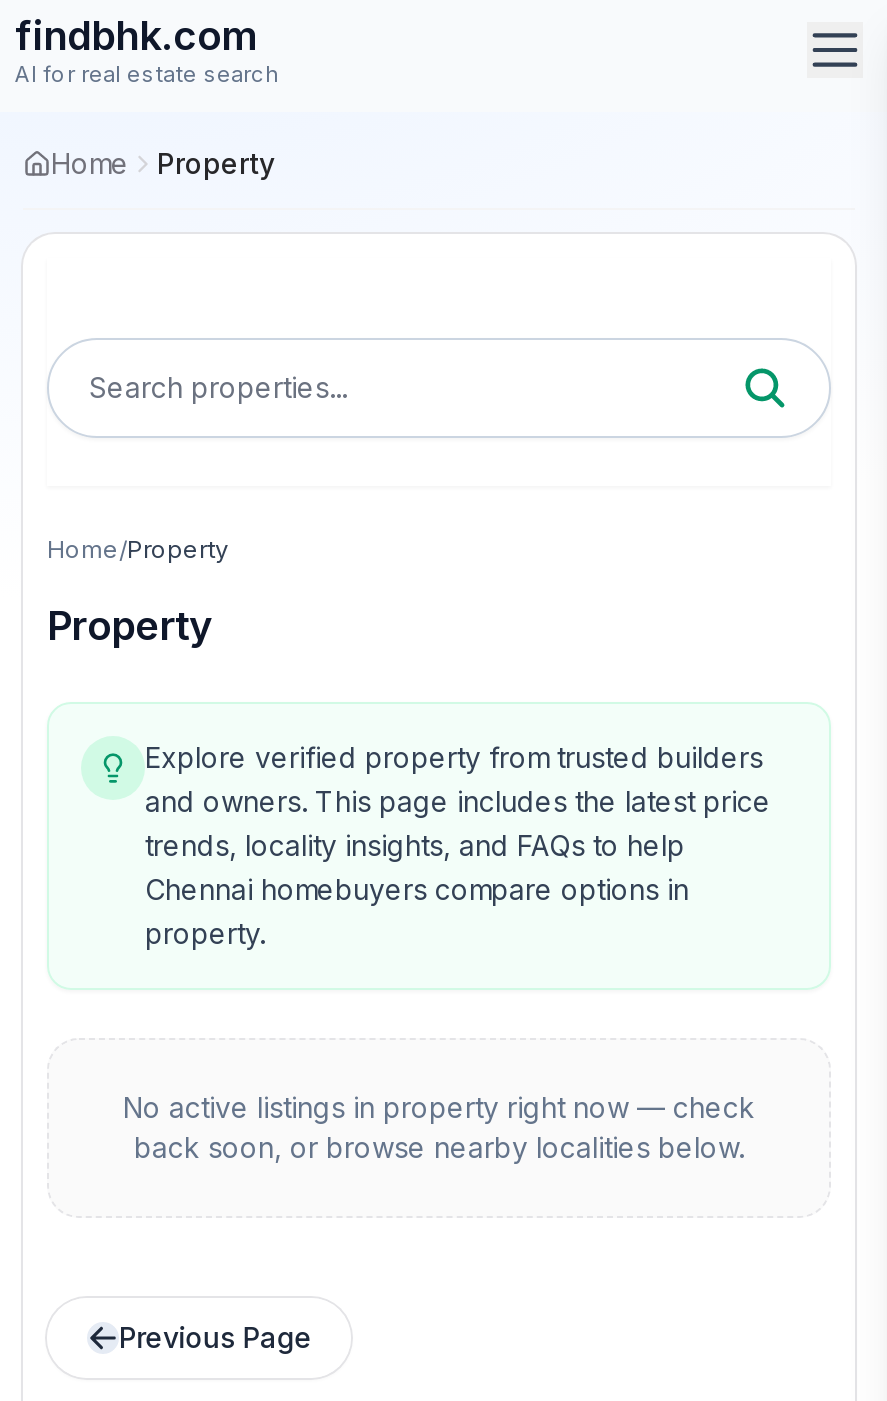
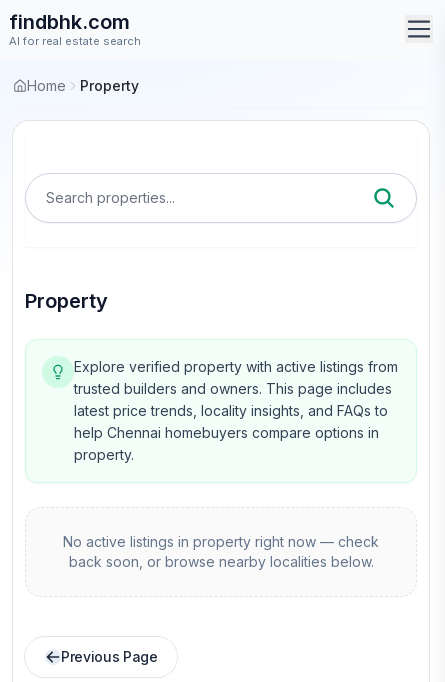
- Home/Property

- Explore verified property from trusted builders
- and owners. This page includes the latest price
- trends, locality insights, and FAQs to help
- Chennai homebuyers compare options in
+ Explore verified property with active listings from
+ trusted builders and owners. This page includes
+ latest price trends, locality insights, and FAQs to
+ help Chennai homebuyers compare options in
